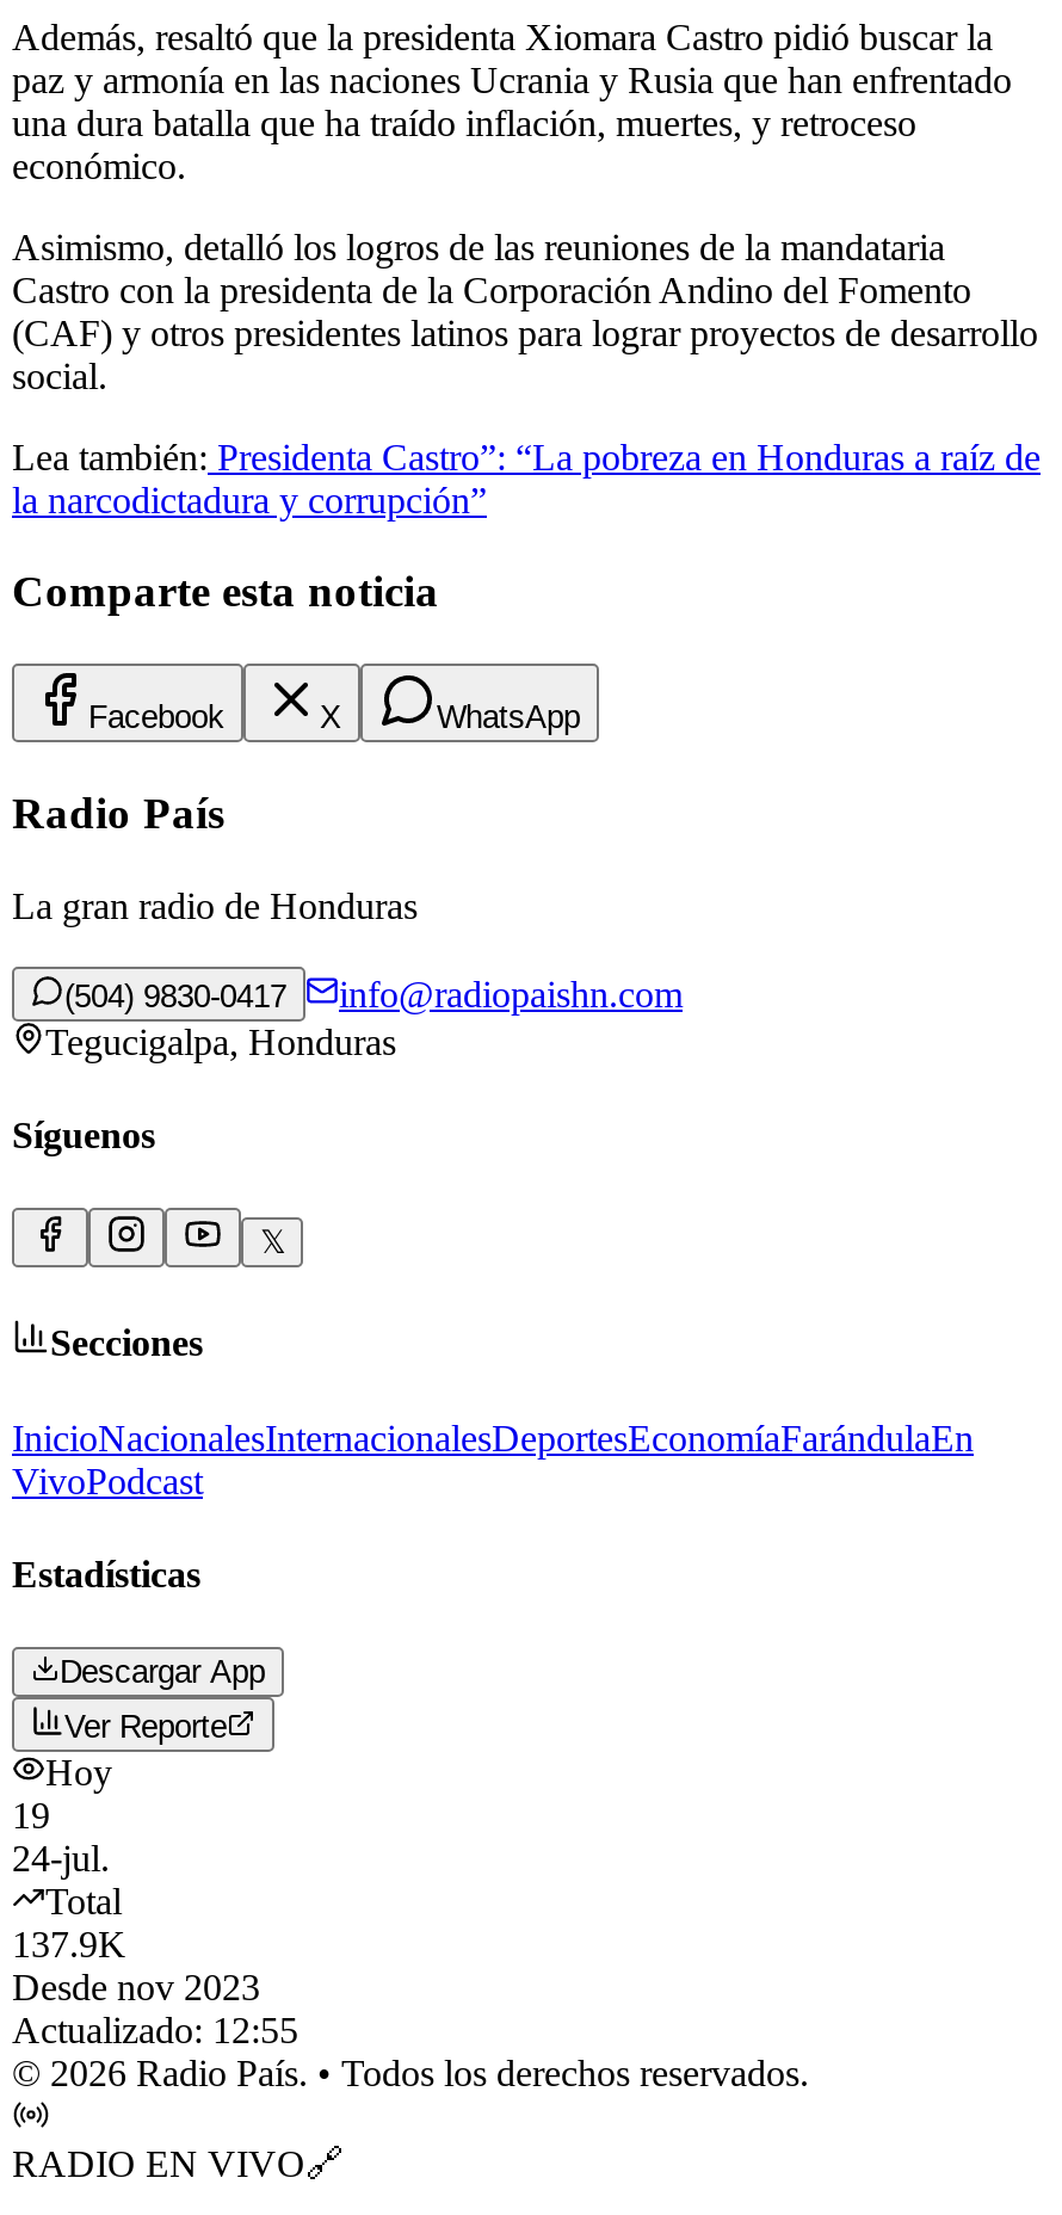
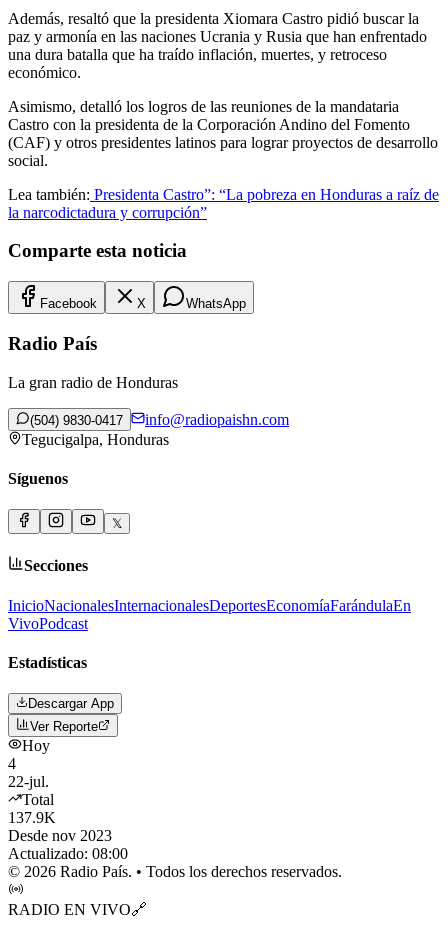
- 19
- 24-jul.
+ 4
+ 22-jul.

- Actualizado: 12:55
+ Actualizado: 08:00
